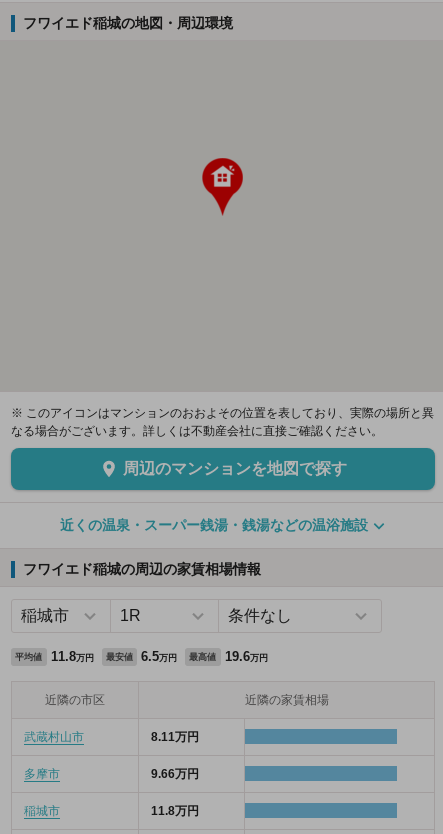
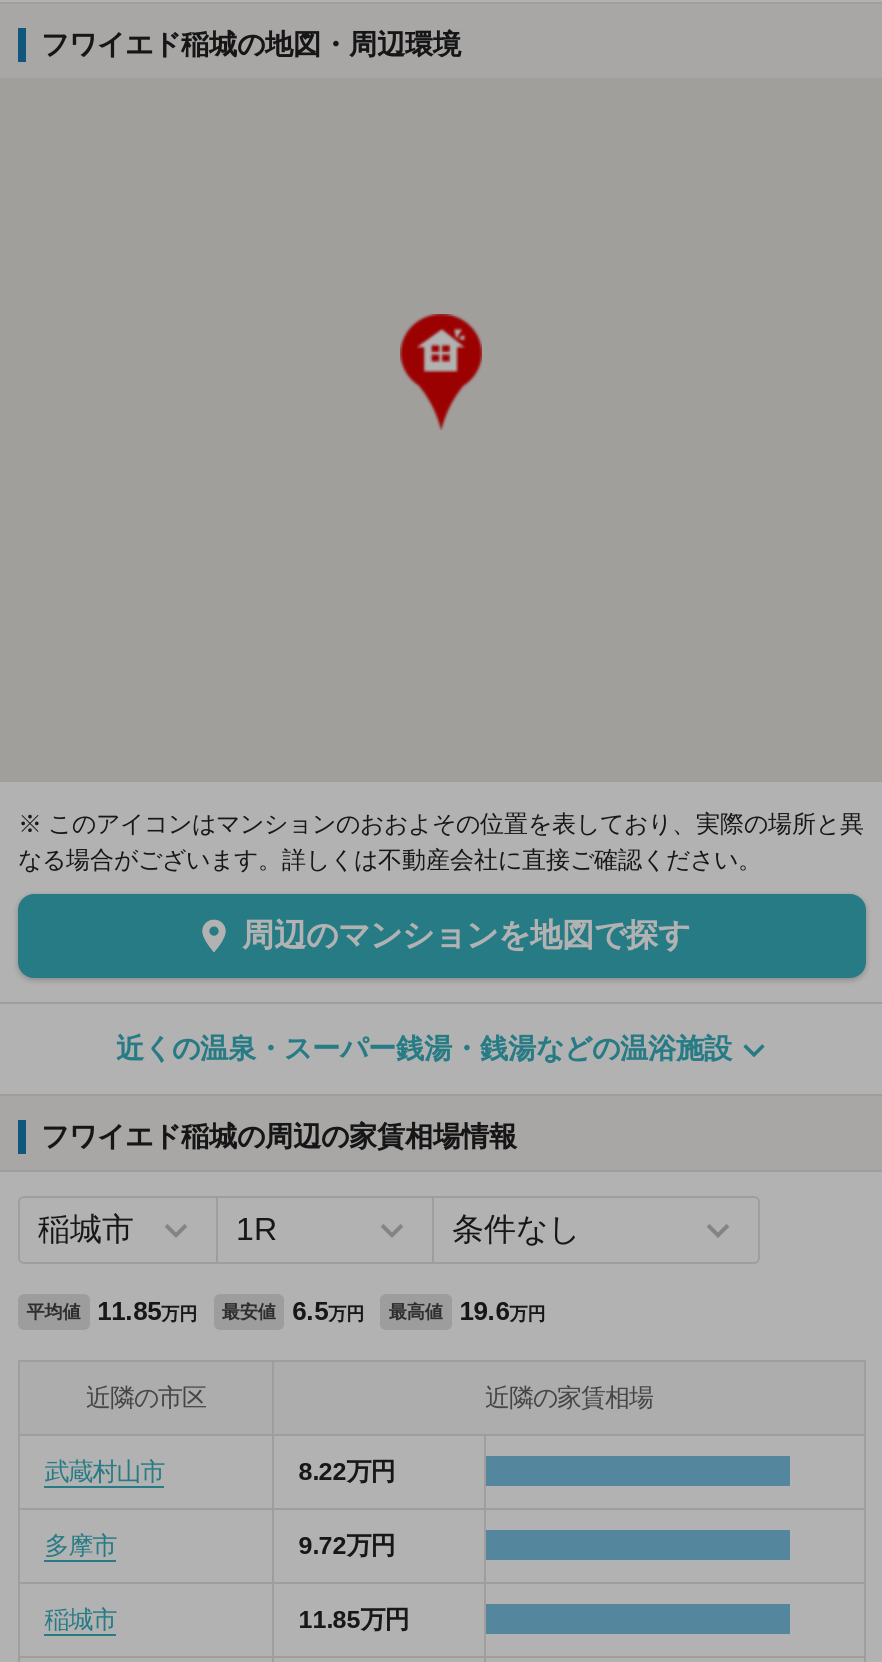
- 平均値 11.8万円 最安値 6.5万円 最高値 19.6万円
+ 平均値 11.85万円 最安値 6.5万円 最高値 19.6万円

- 8.11万円
+ 8.22万円

- 9.66万円
+ 9.72万円

- 11.8万円
+ 11.85万円
